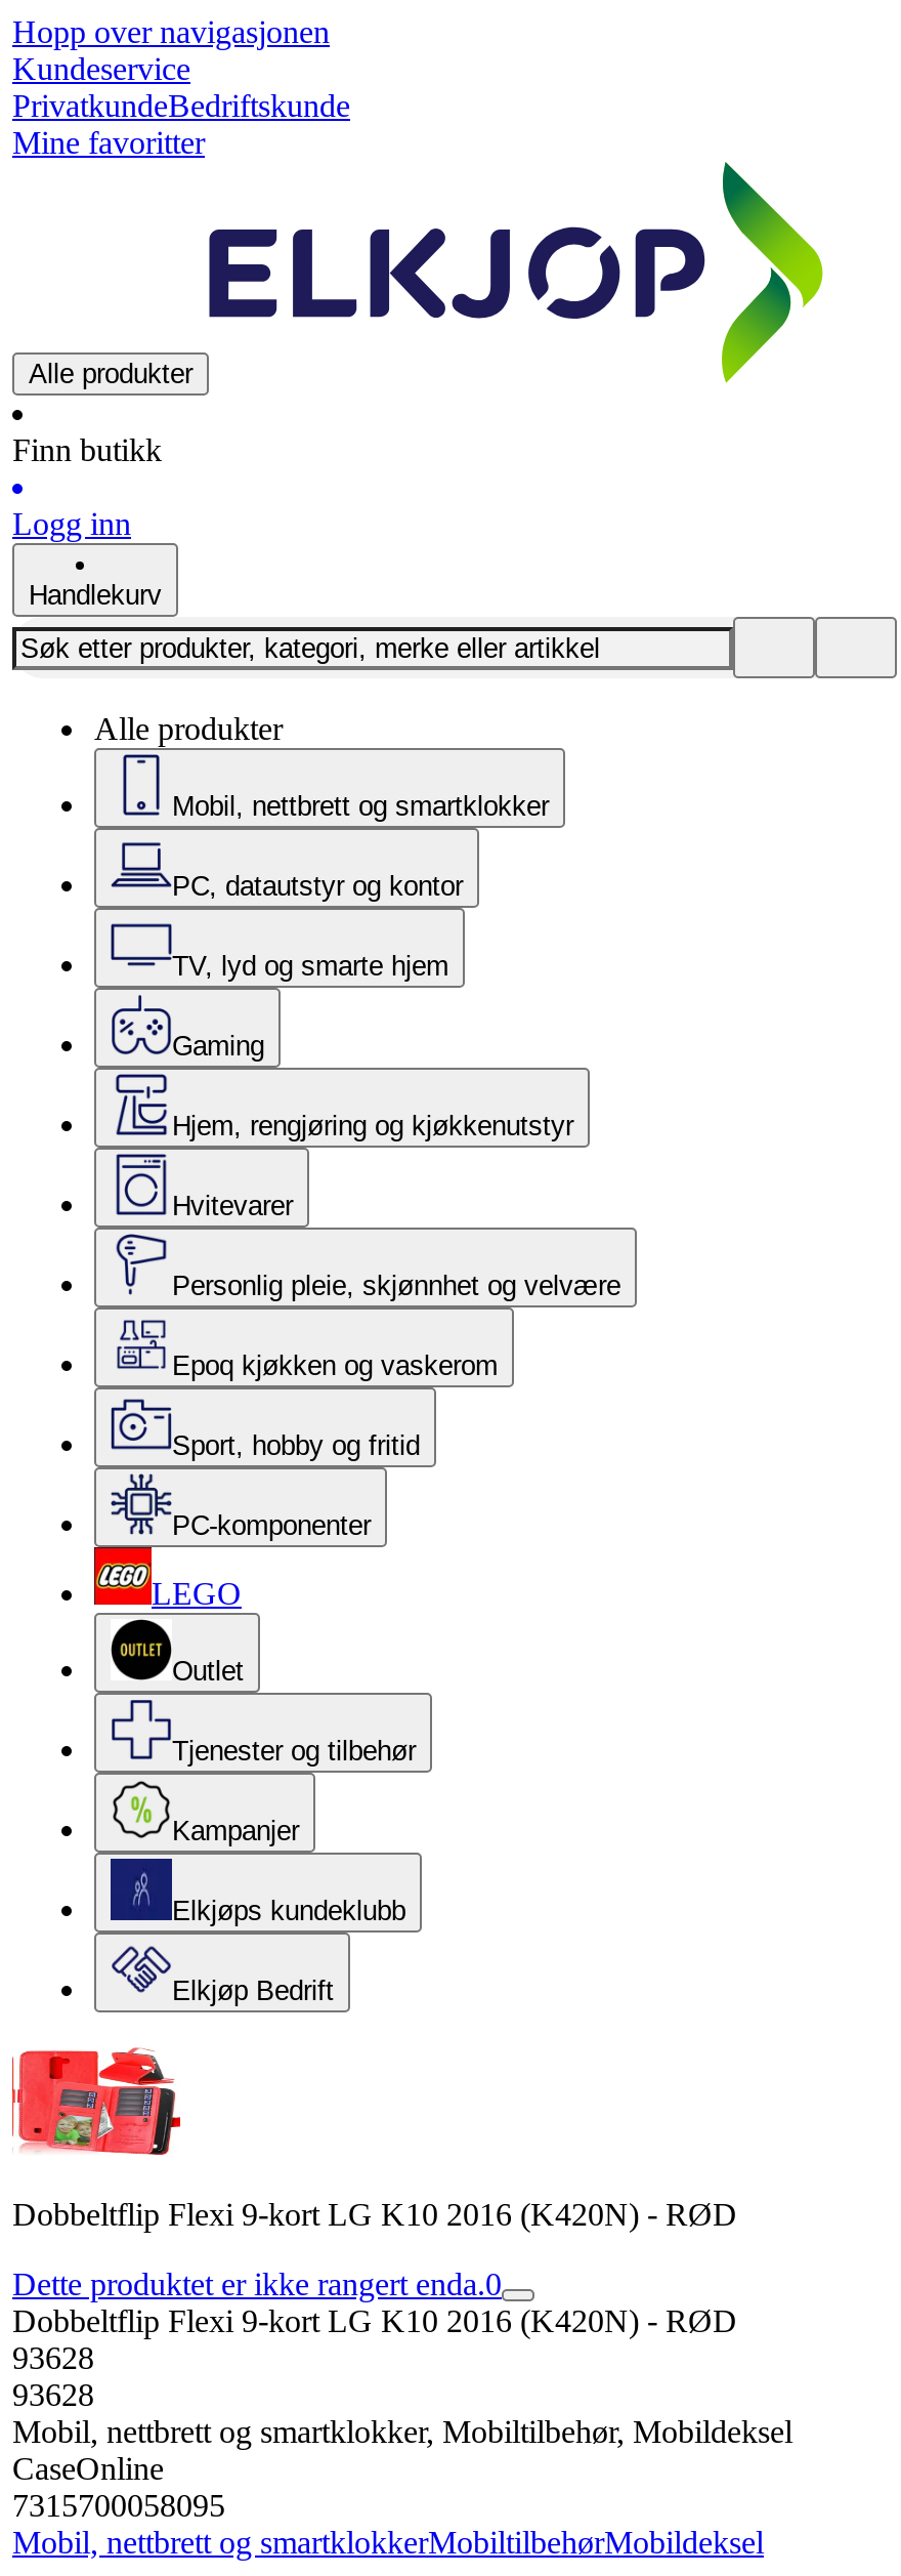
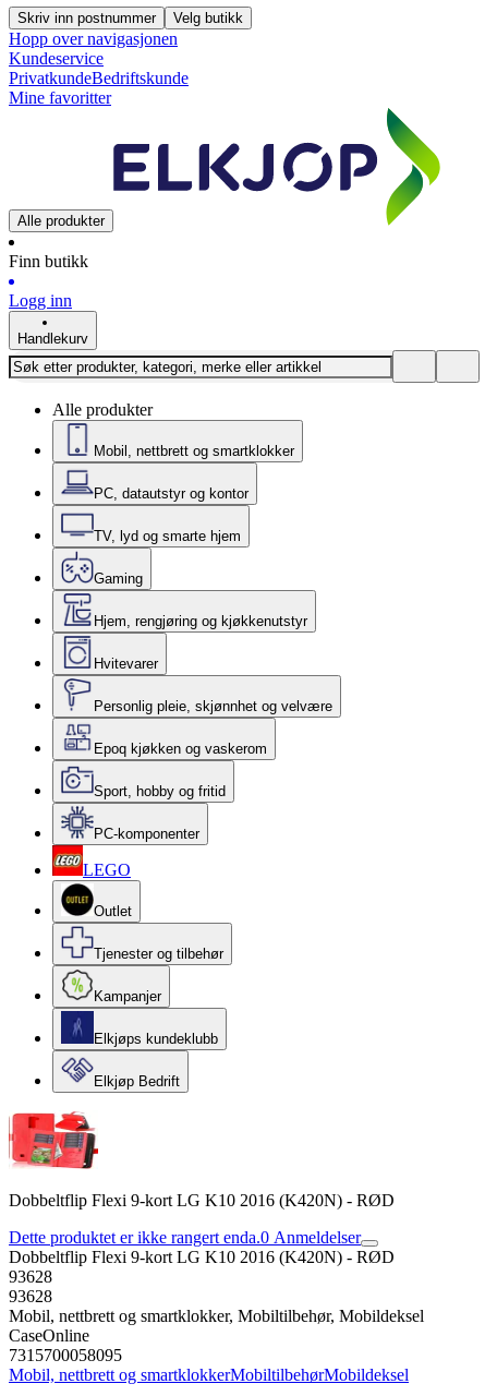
+ Skriv inn postnummer
+ Velg butikk

- Dette produktet er ikke rangert enda.0
+ Dette produktet er ikke rangert enda.0 Anmeldelser
